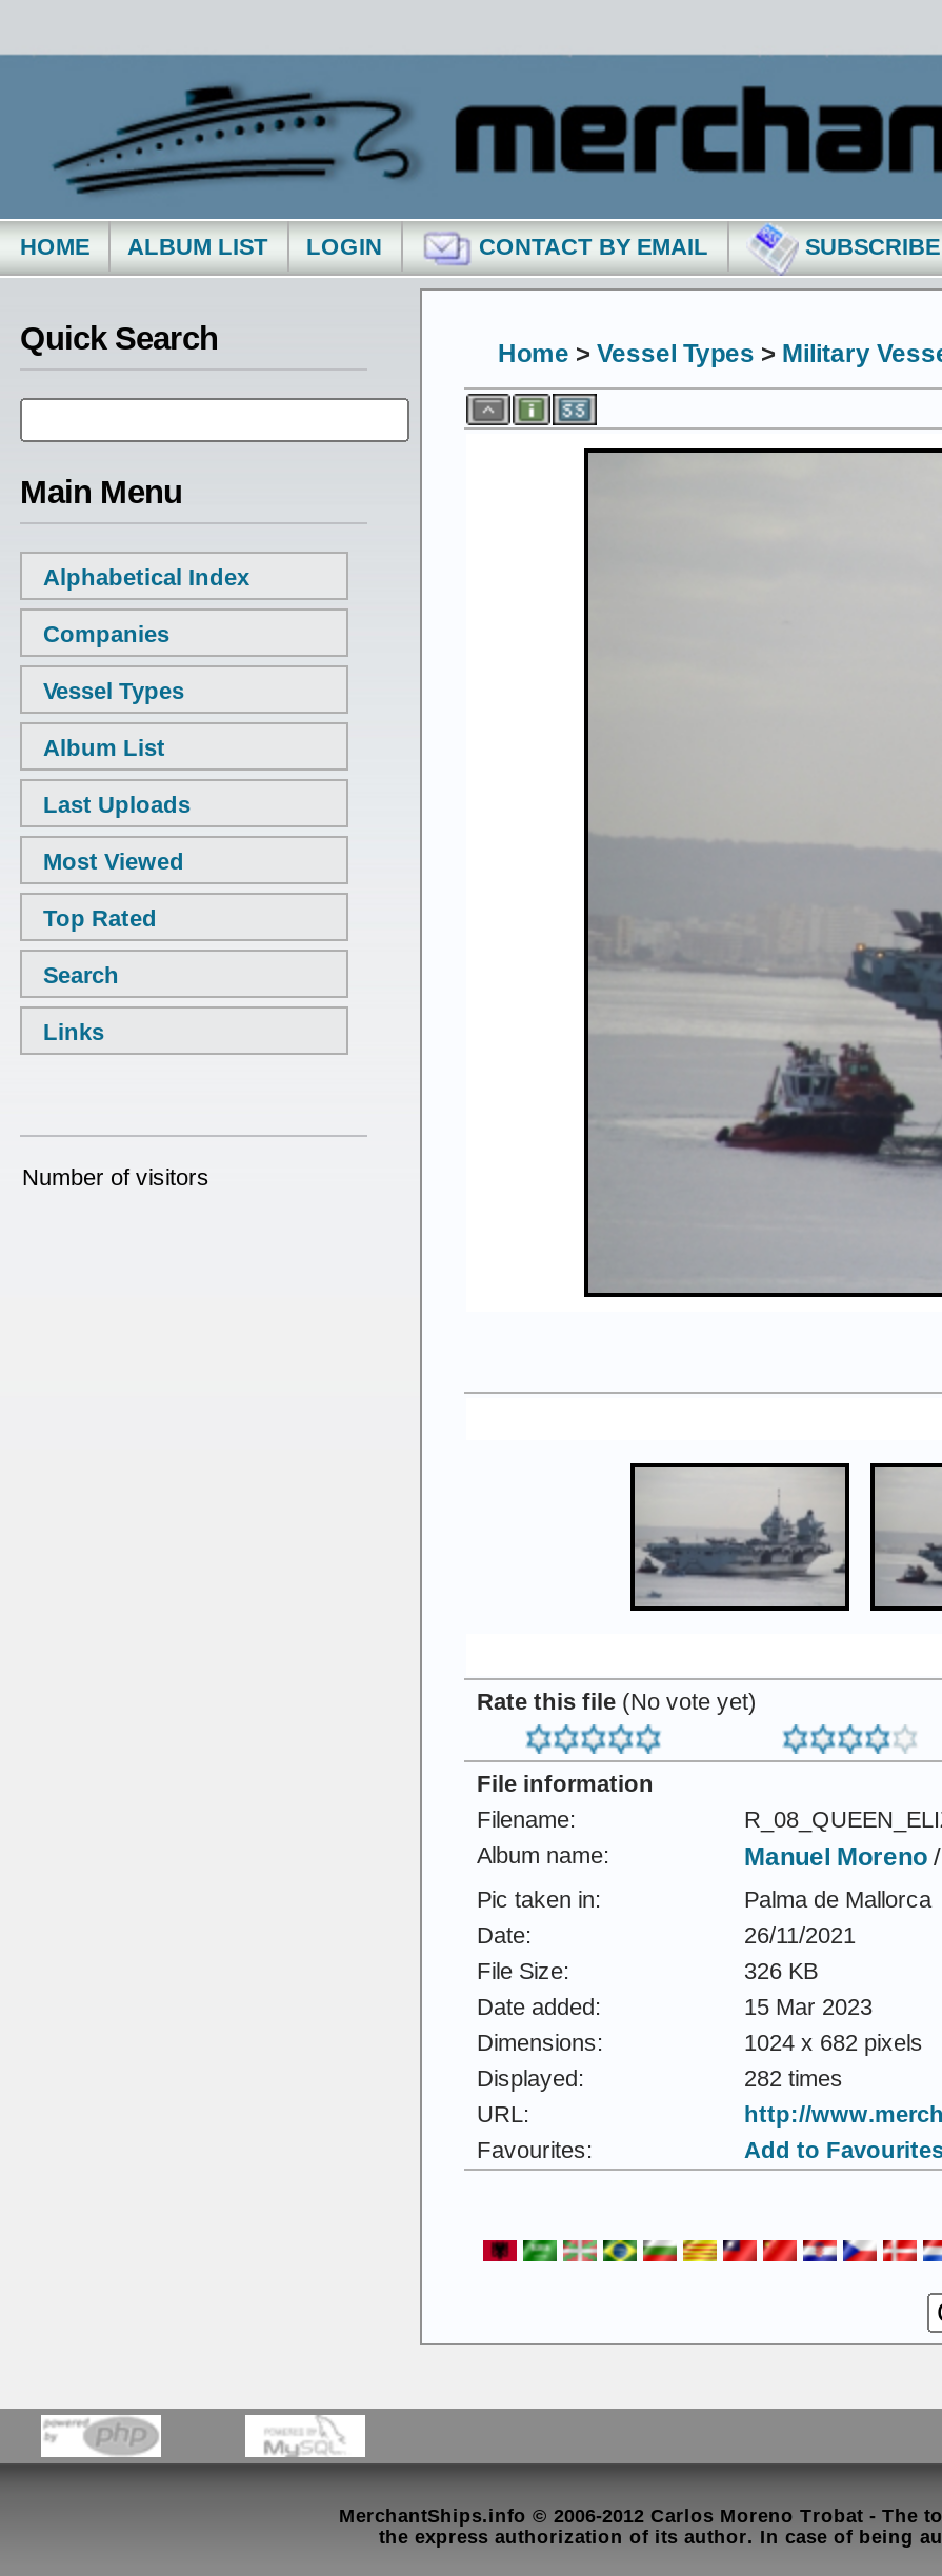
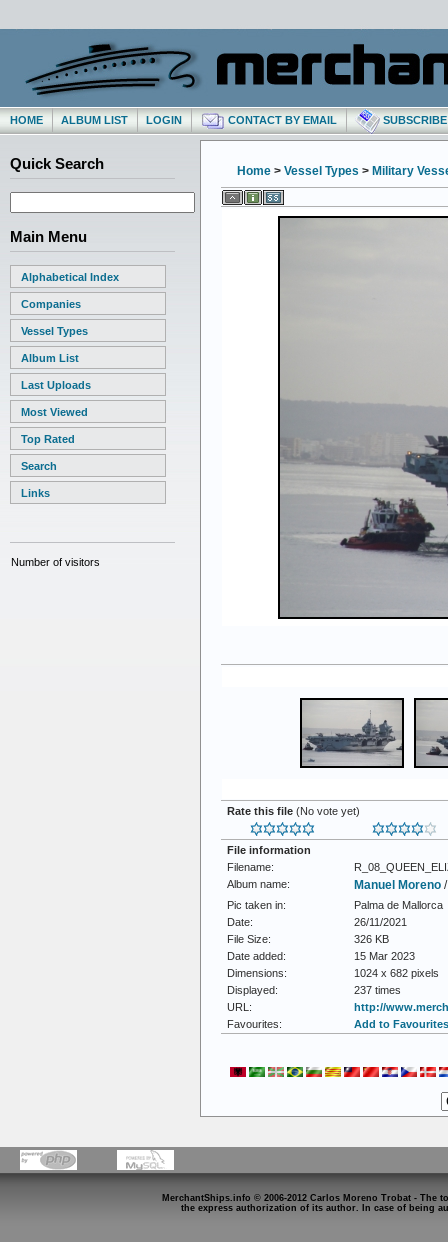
- 282 times
+ 237 times
